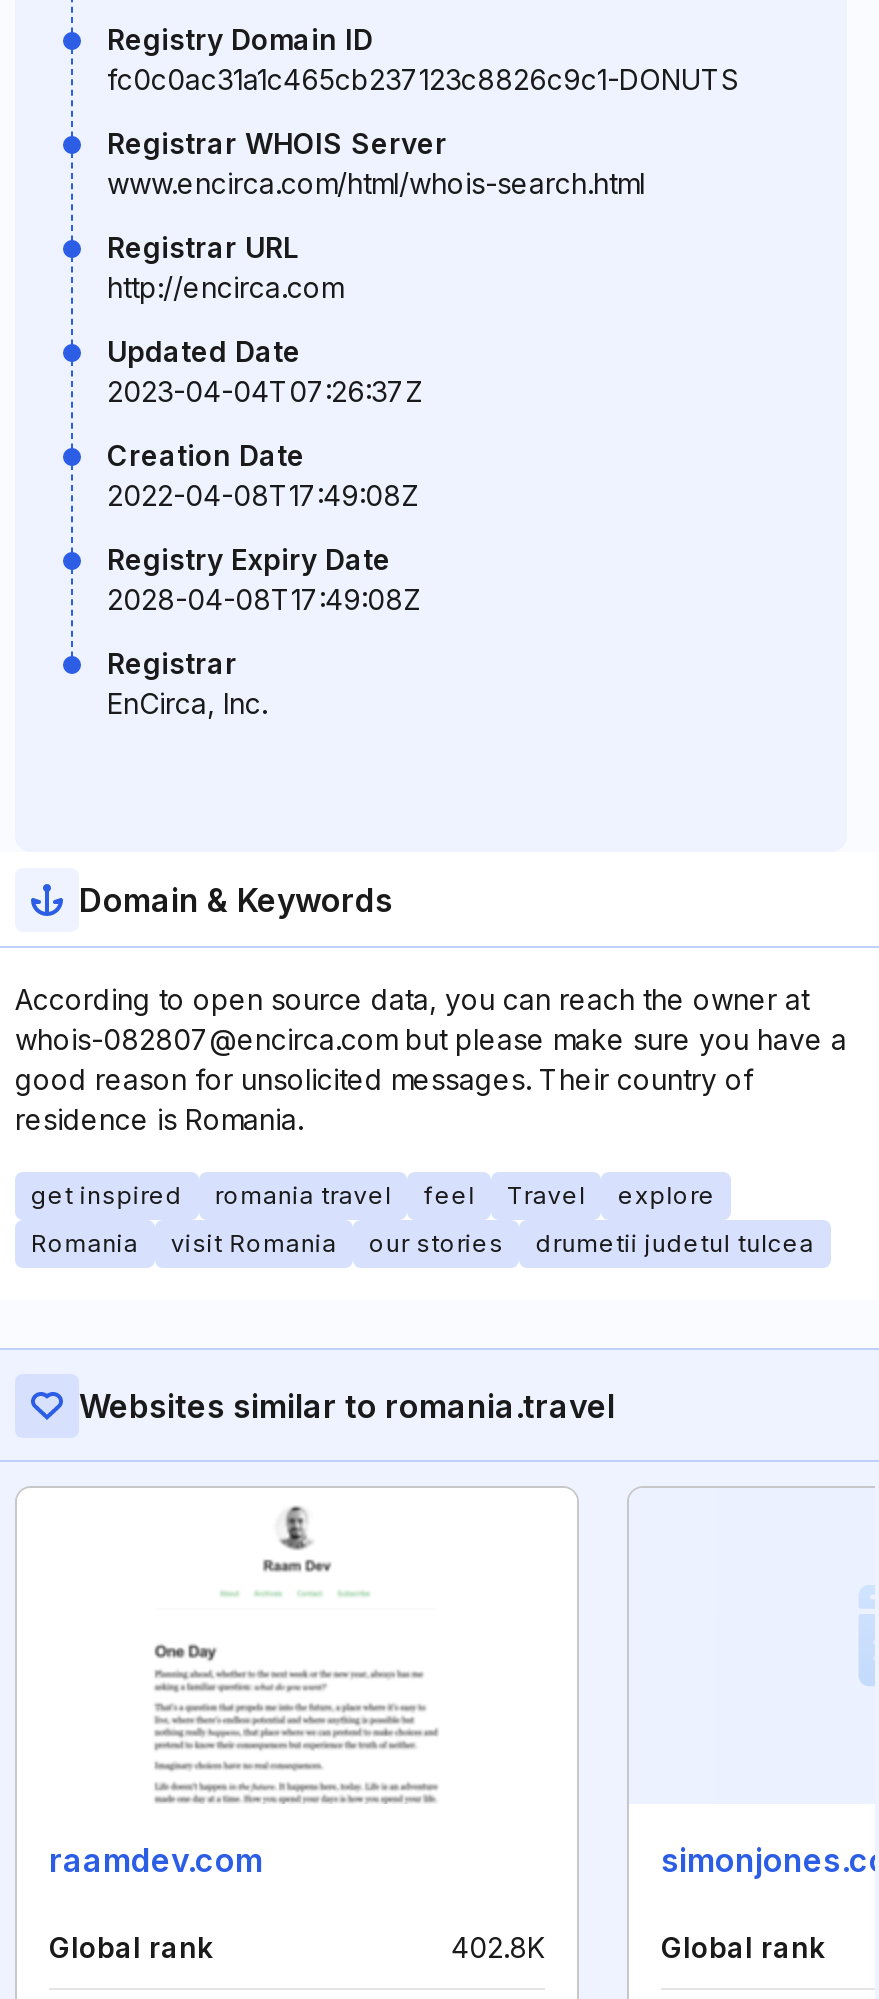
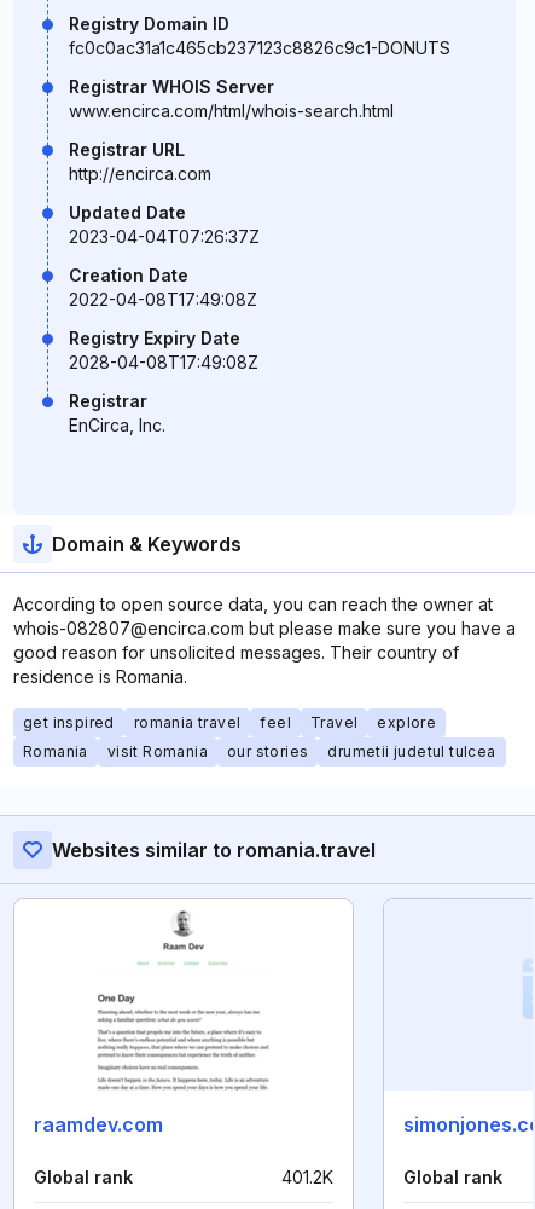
- 402.8K
+ 401.2K
